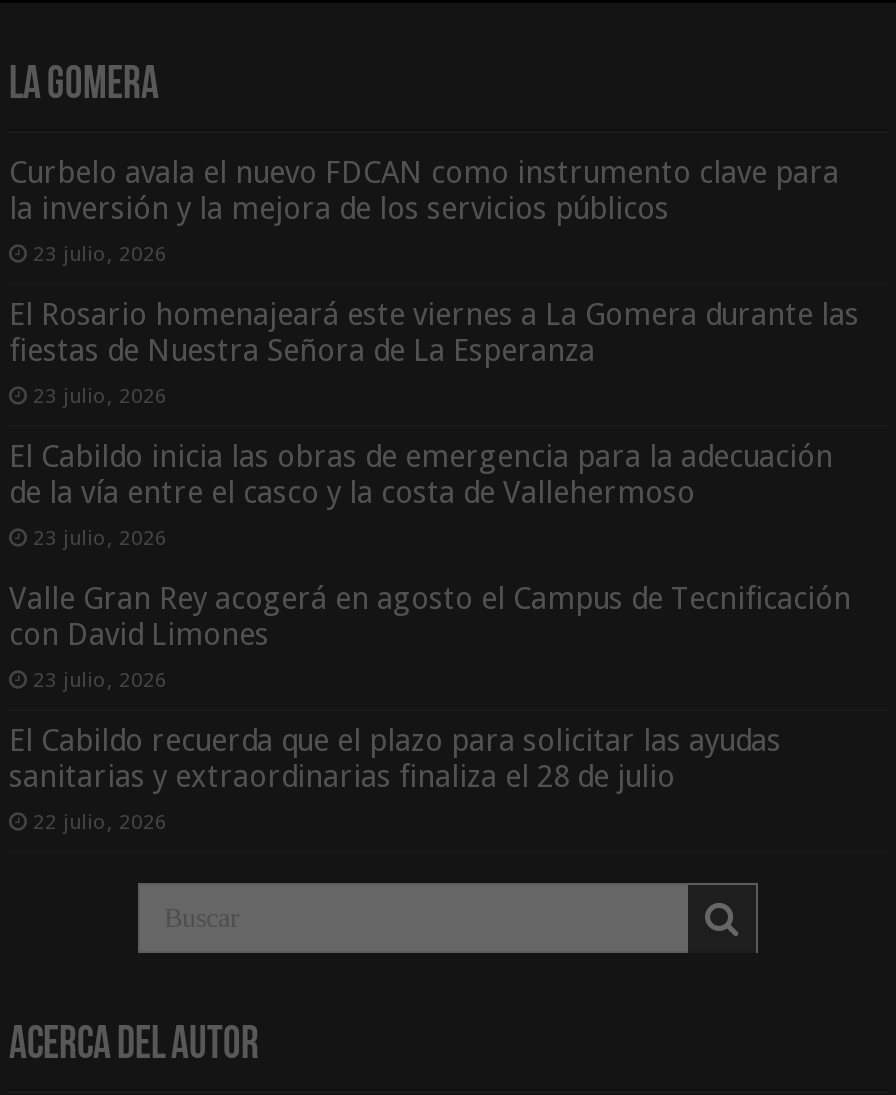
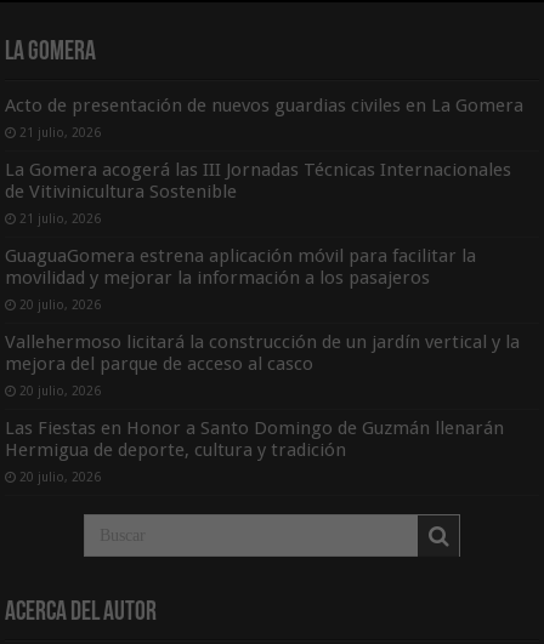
- Curbelo avala el nuevo FDCAN como instrumento clave para
- la inversión y la mejora de los servicios públicos
- 23 julio, 2026
+ Acto de presentación de nuevos guardias civiles en La Gomera
+ 21 julio, 2026

- El Rosario homenajeará este viernes a La Gomera durante las
- fiestas de Nuestra Señora de La Esperanza
- 23 julio, 2026
+ La Gomera acogerá las III Jornadas Técnicas Internacionales
+ de Vitivinicultura Sostenible
+ 21 julio, 2026

- El Cabildo inicia las obras de emergencia para la adecuación
- de la vía entre el casco y la costa de Vallehermoso
- 23 julio, 2026
+ GuaguaGomera estrena aplicación móvil para facilitar la
+ movilidad y mejorar la información a los pasajeros
+ 20 julio, 2026

- Valle Gran Rey acogerá en agosto el Campus de Tecnificación
- con David Limones
- 23 julio, 2026
+ Vallehermoso licitará la construcción de un jardín vertical y la
+ mejora del parque de acceso al casco
+ 20 julio, 2026

- El Cabildo recuerda que el plazo para solicitar las ayudas
- sanitarias y extraordinarias finaliza el 28 de julio
- 22 julio, 2026
+ Las Fiestas en Honor a Santo Domingo de Guzmán llenarán
+ Hermigua de deporte, cultura y tradición
+ 20 julio, 2026
